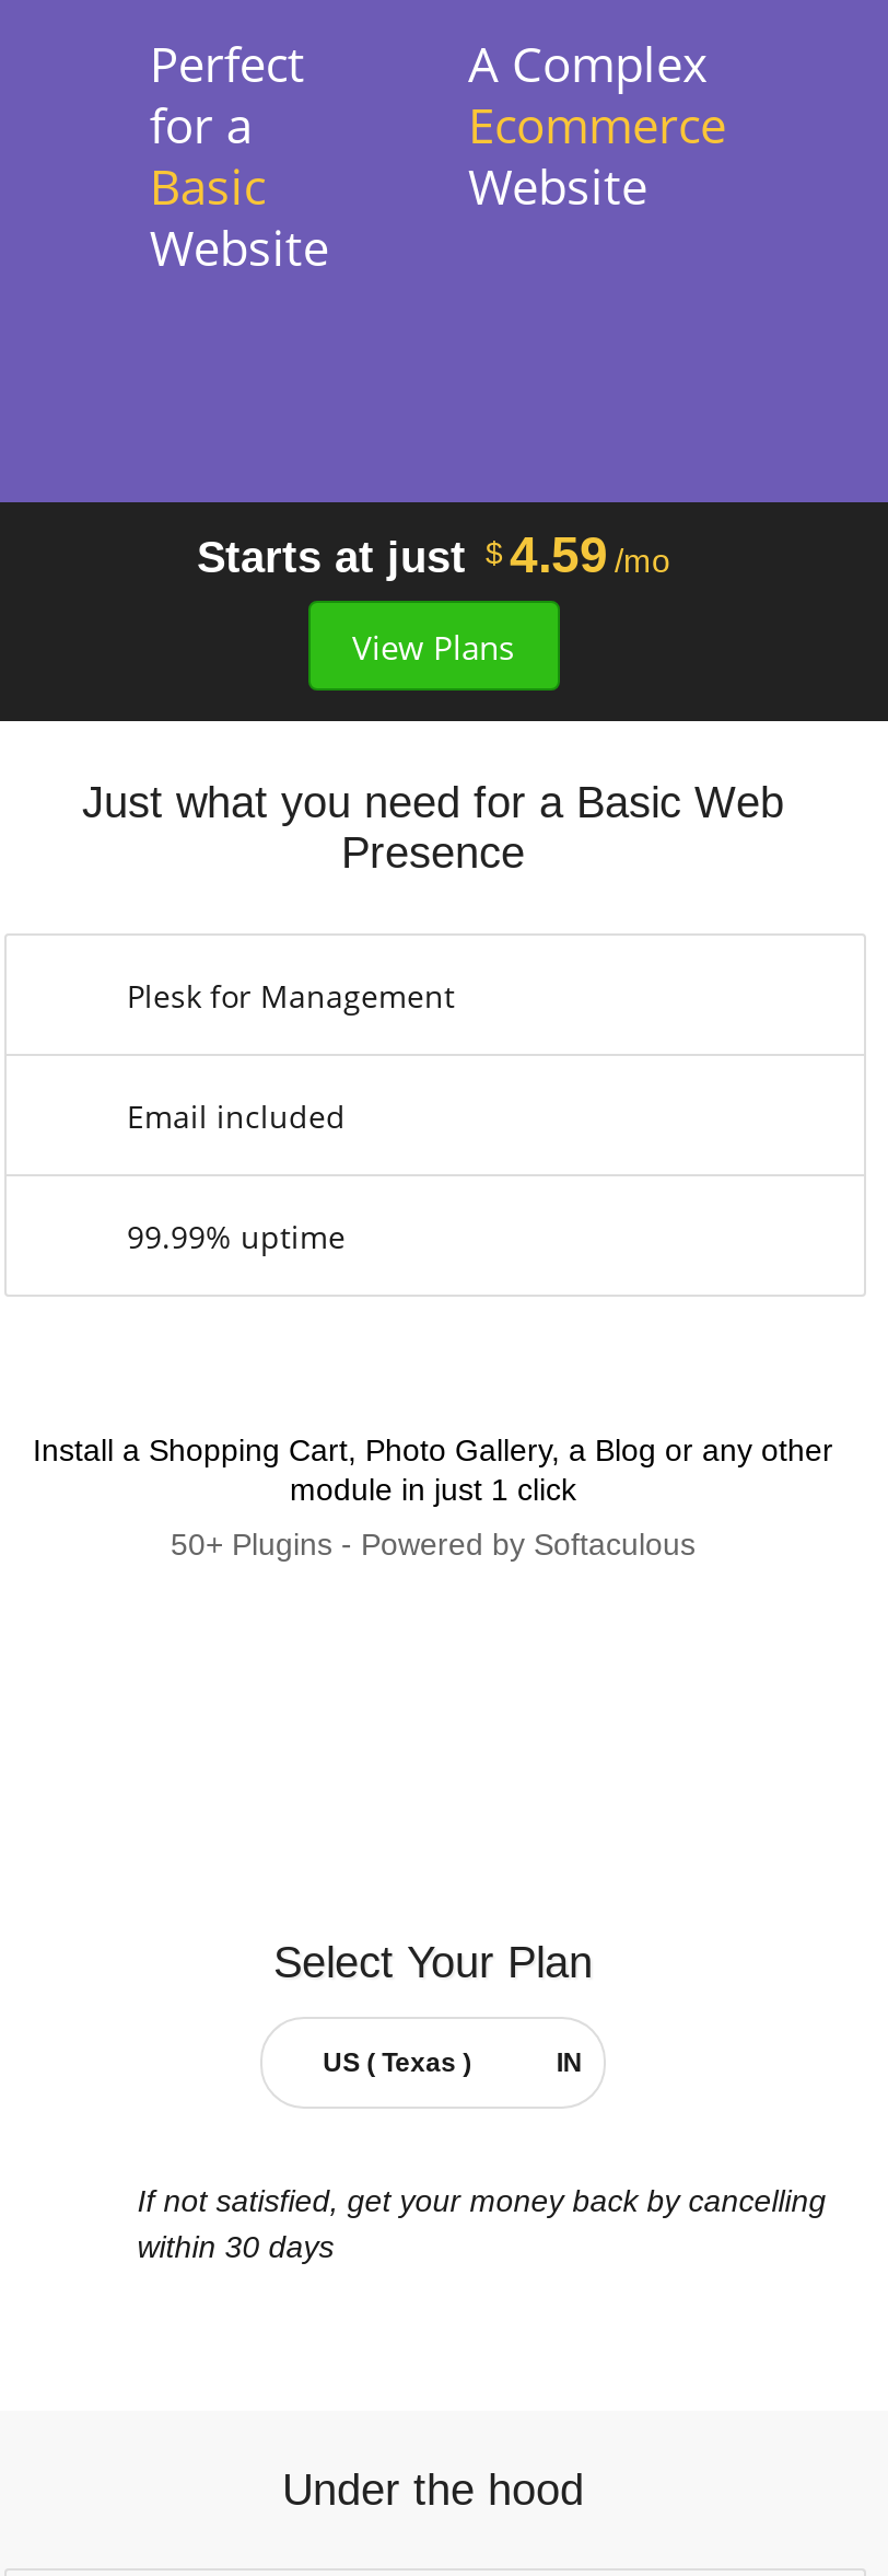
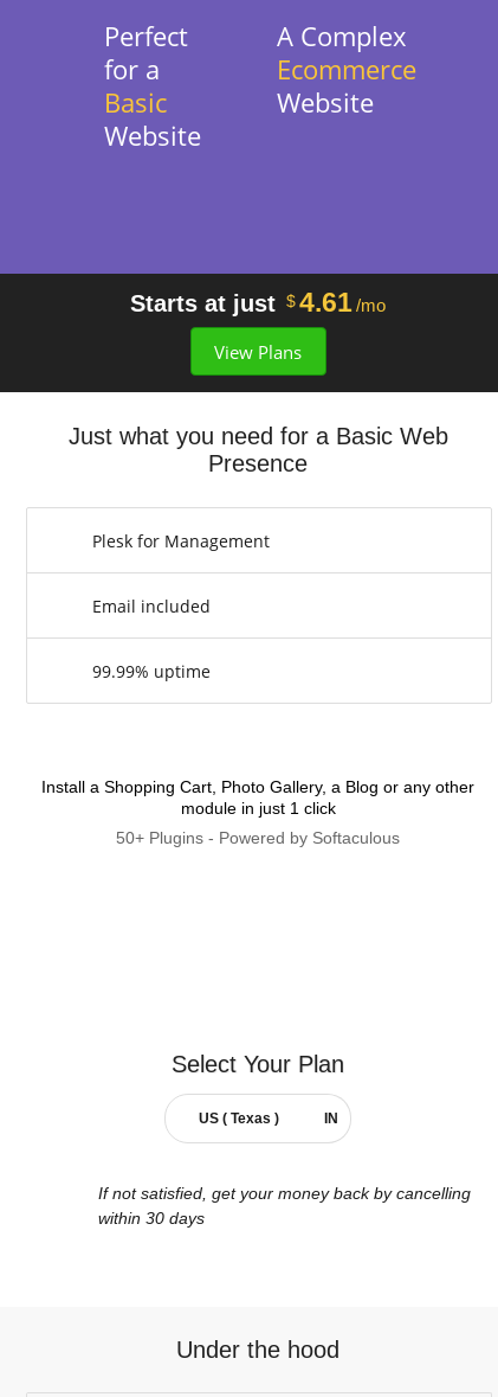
- Starts at just $ 4.59 /mo
+ Starts at just $ 4.61 /mo
